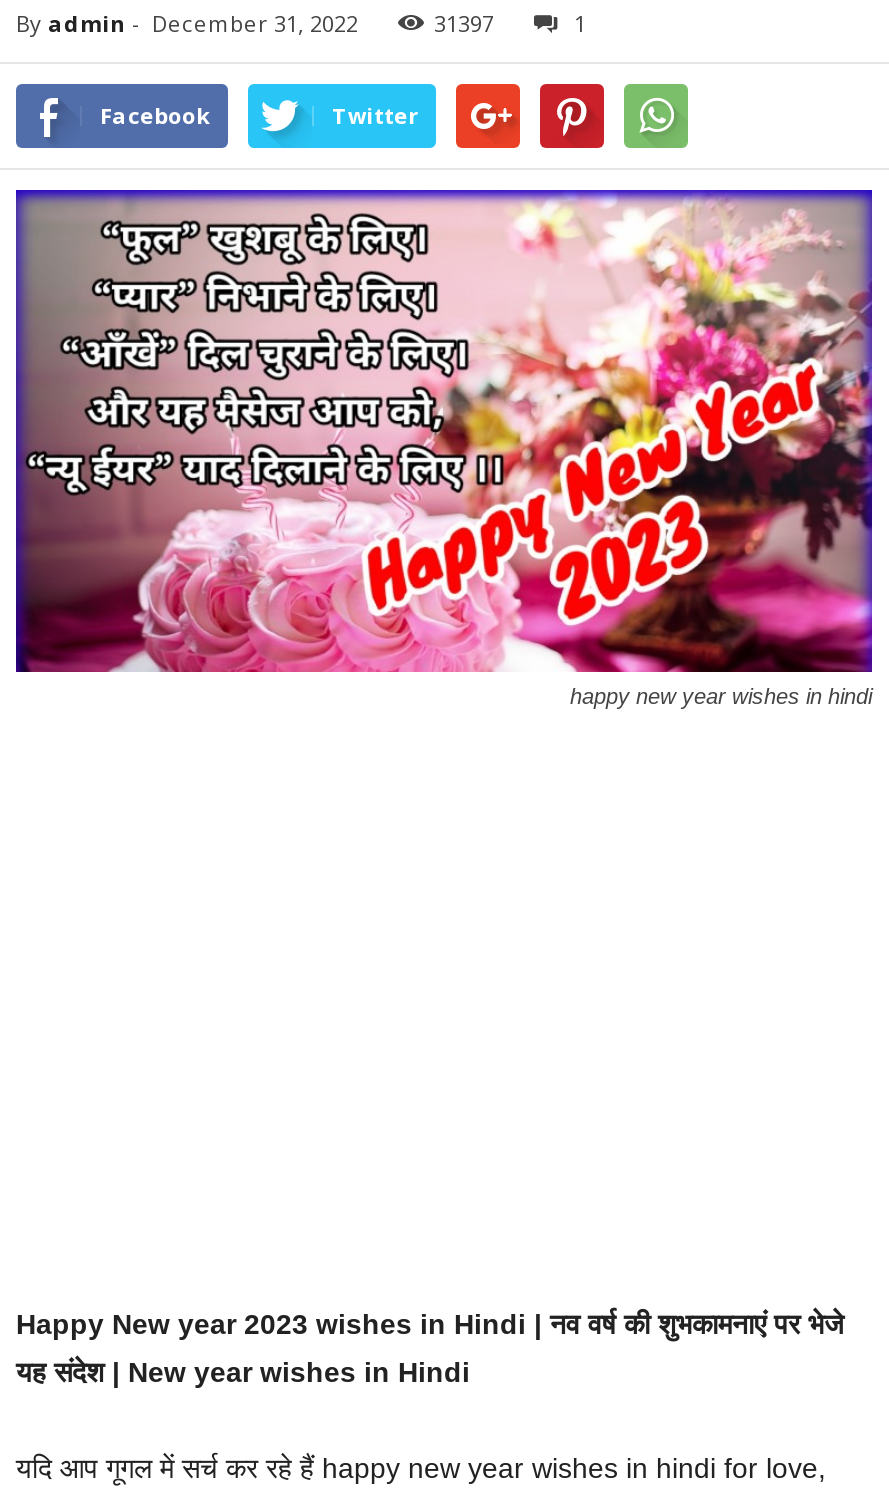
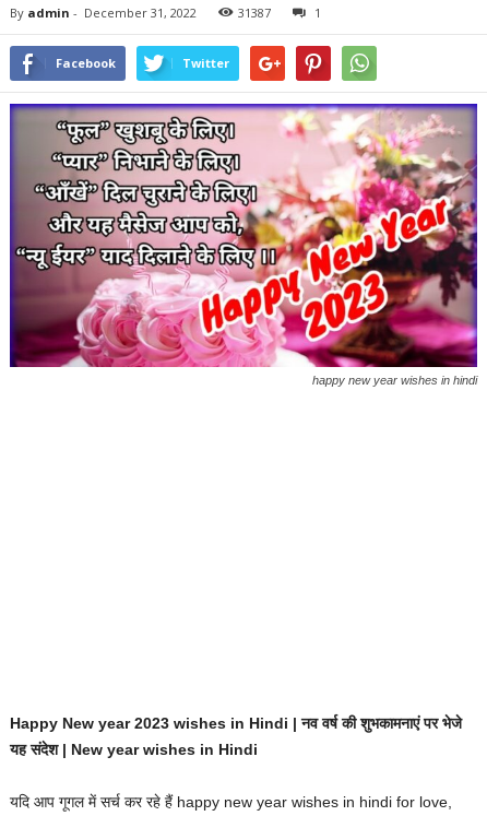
- 31397
+ 31387
